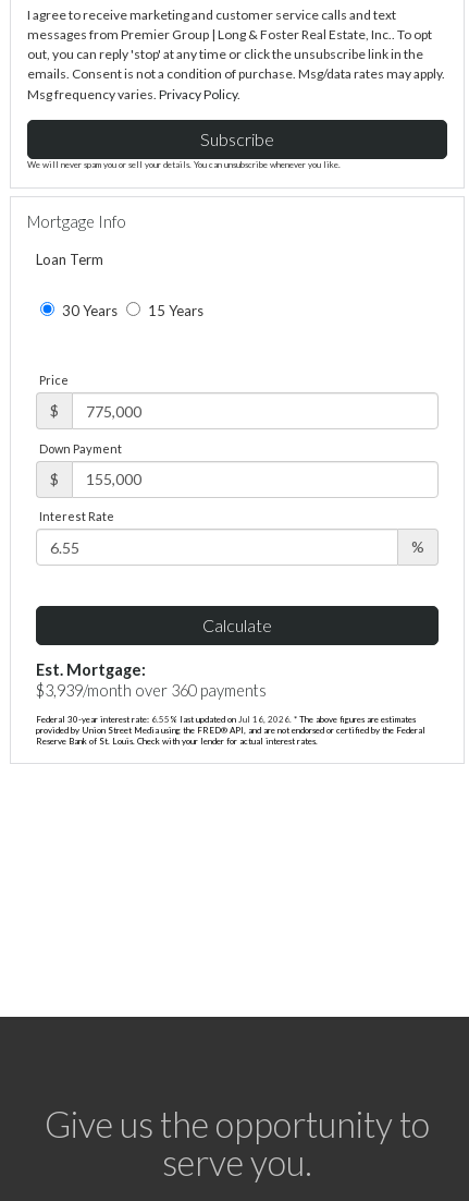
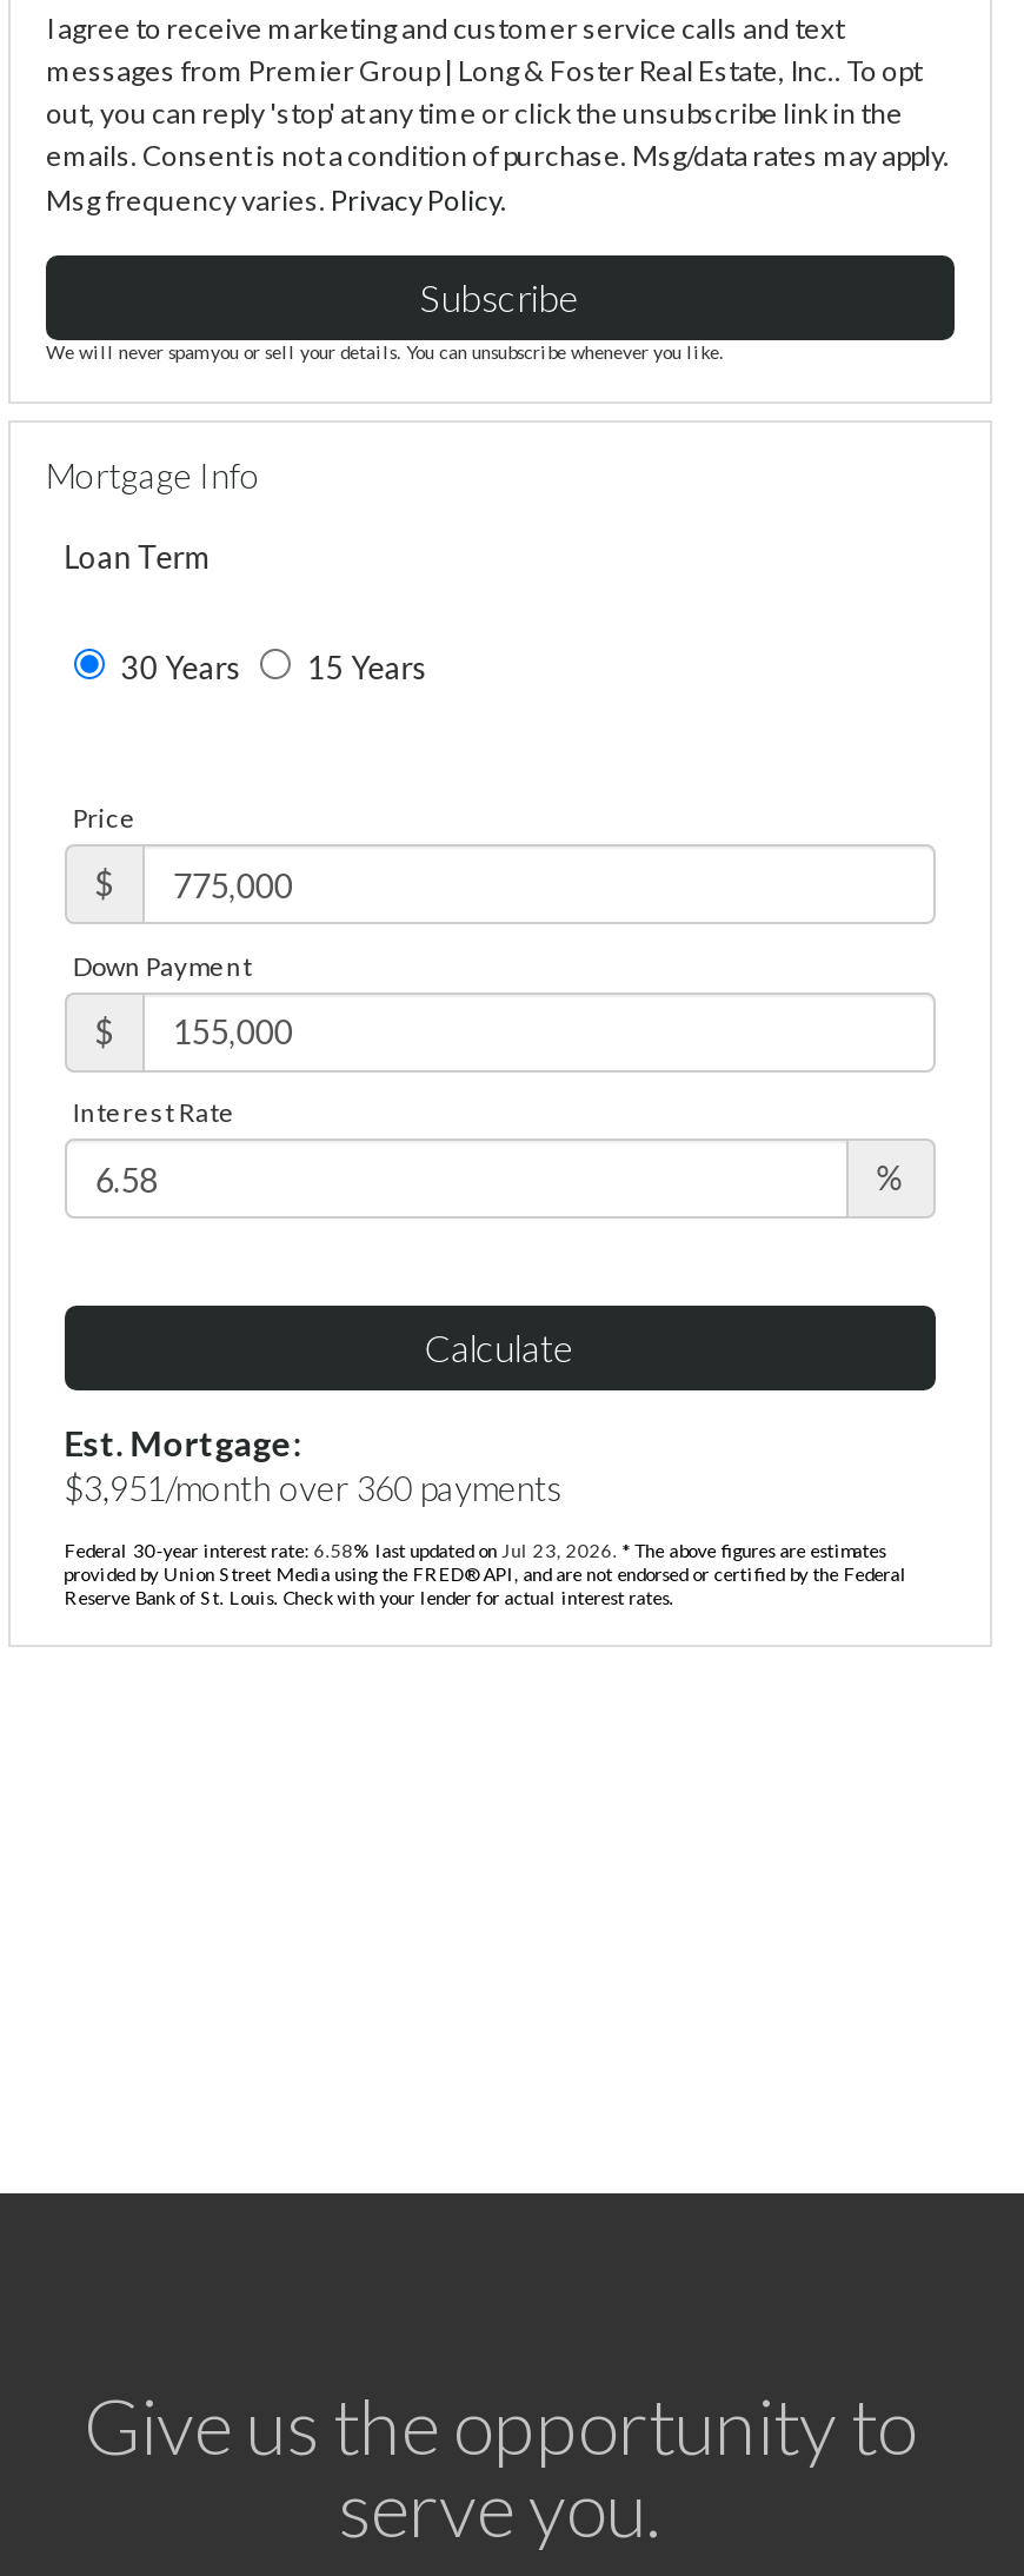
- $3,939 /month over 360 payments
+ $3,951 /month over 360 payments

- Federal 30-year interest rate: 6.55% last updated on Jul 16, 2026. * The above figures are estimates
+ Federal 30-year interest rate: 6.58% last updated on Jul 23, 2026. * The above figures are estimates
